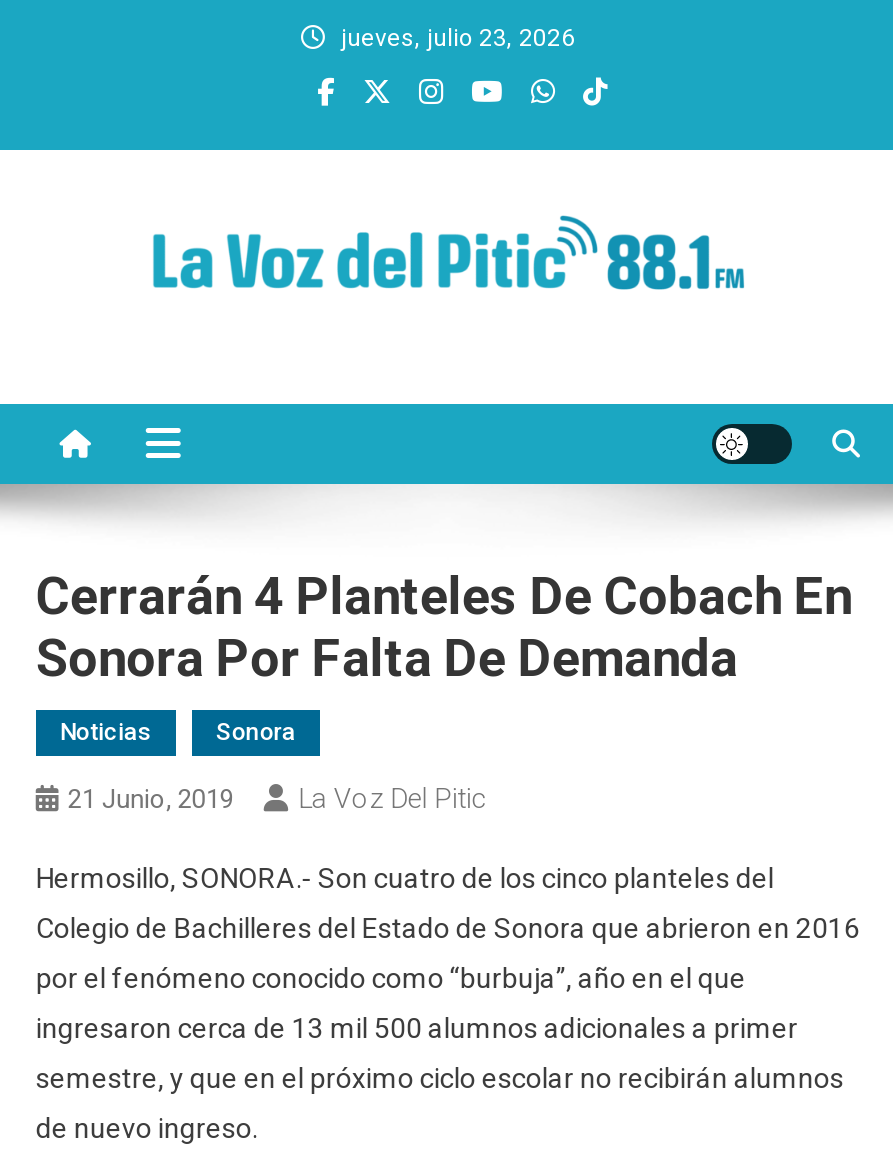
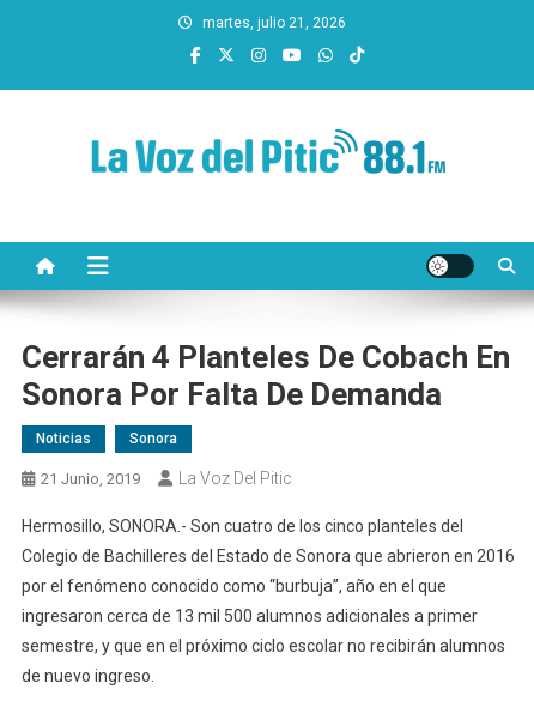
- jueves, julio 23, 2026
+ martes, julio 21, 2026
